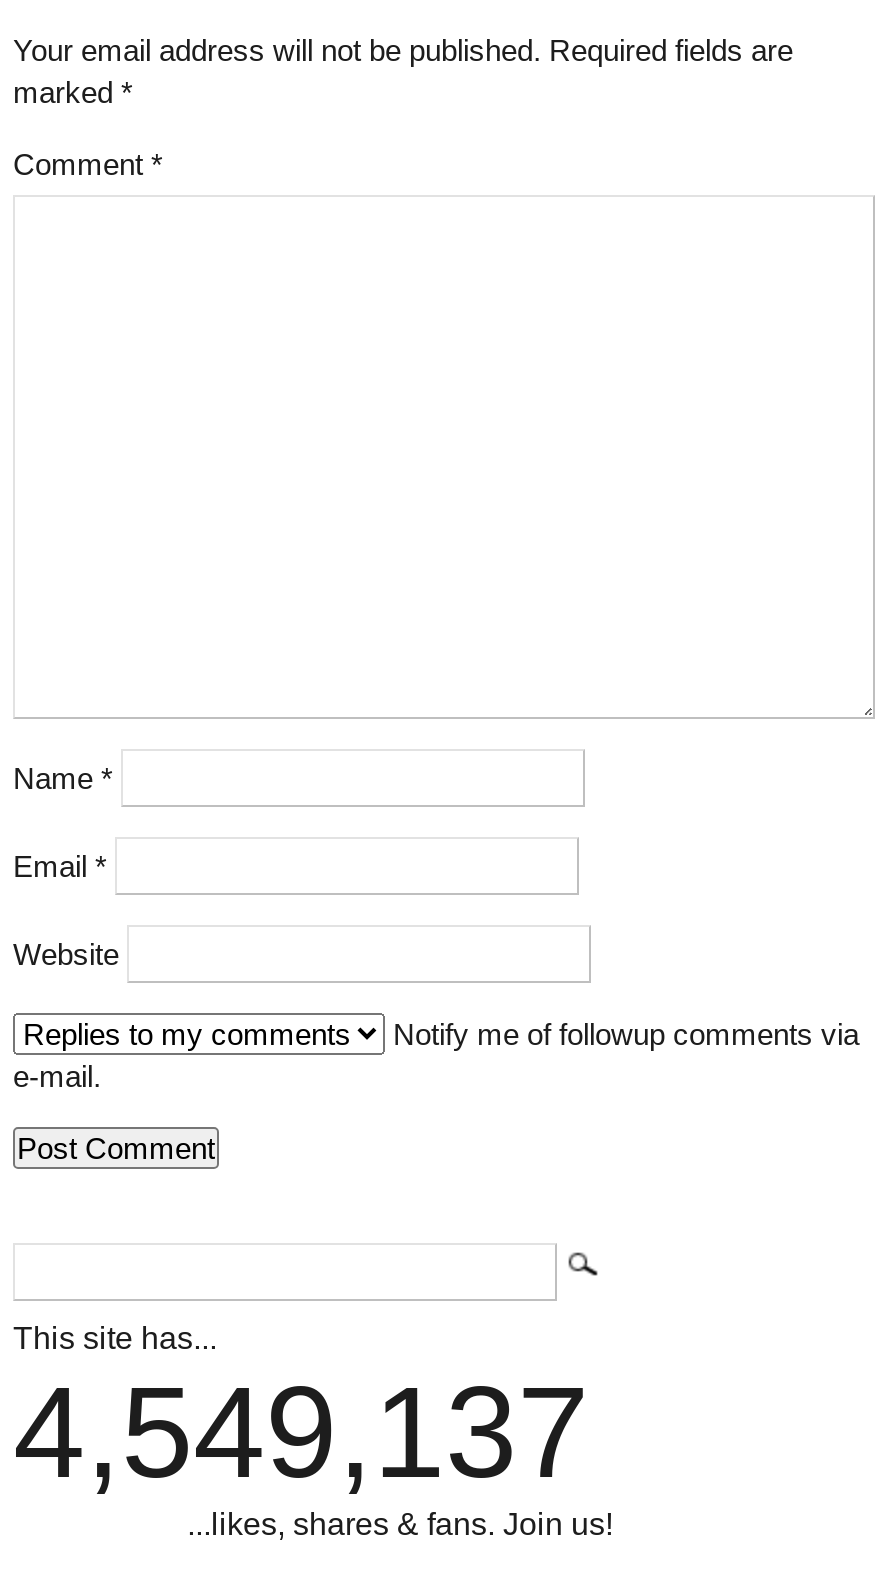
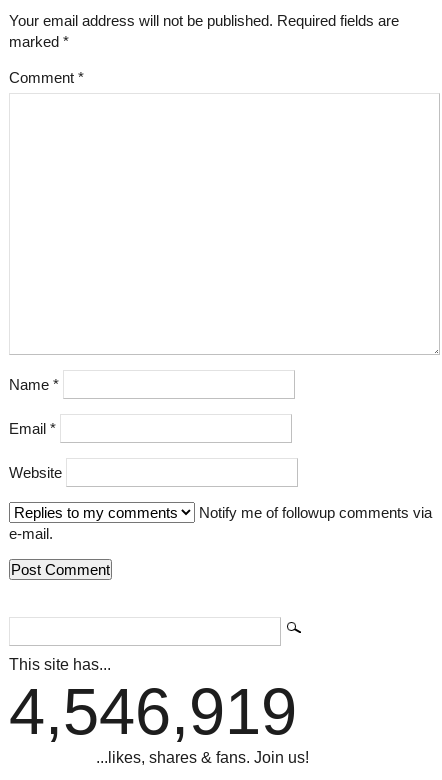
- 4,549,137
+ 4,546,919
